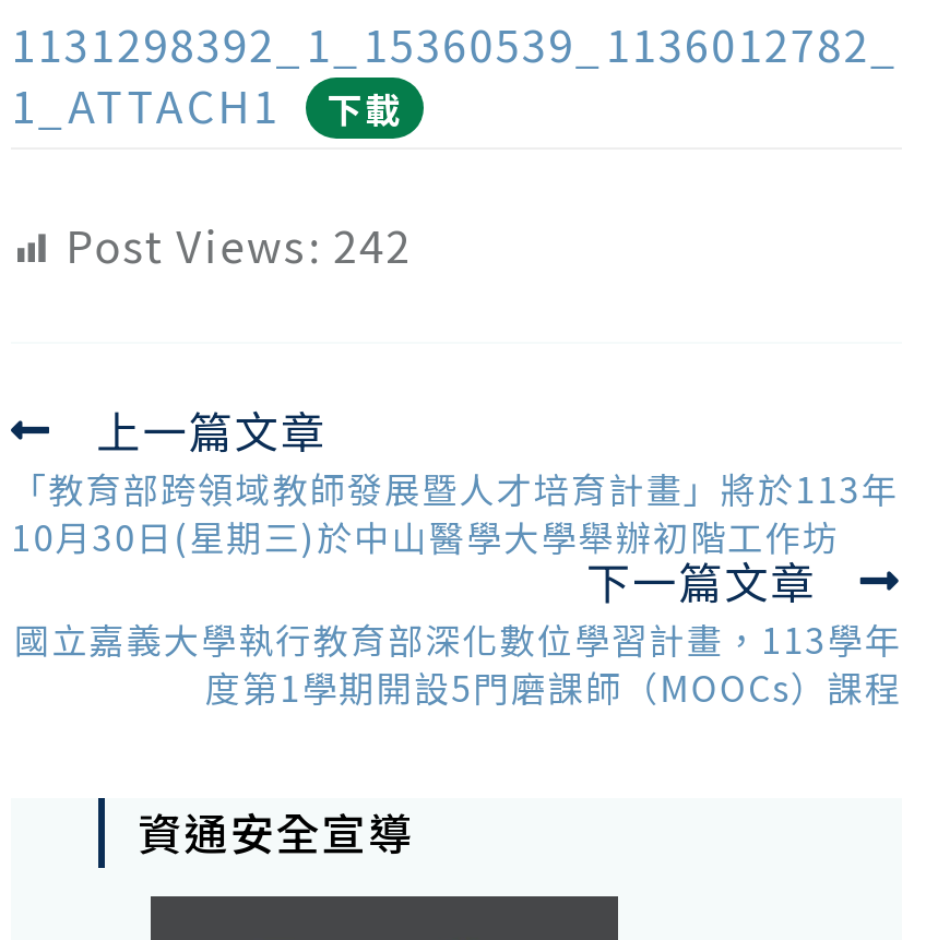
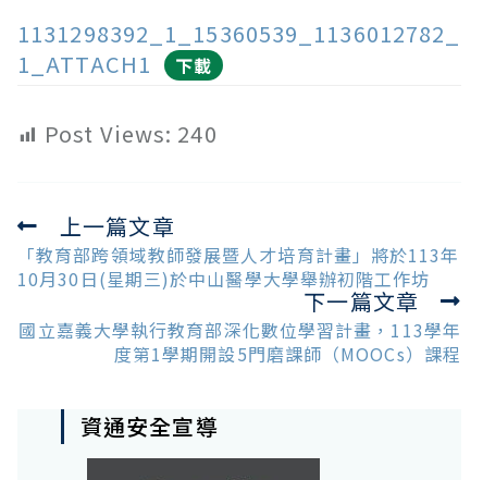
- Post Views: 242
+ Post Views: 240
